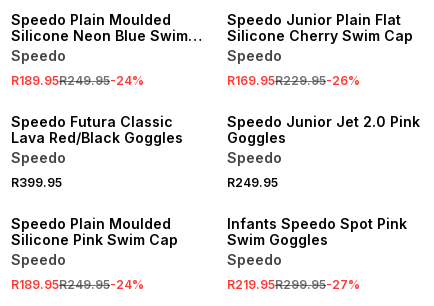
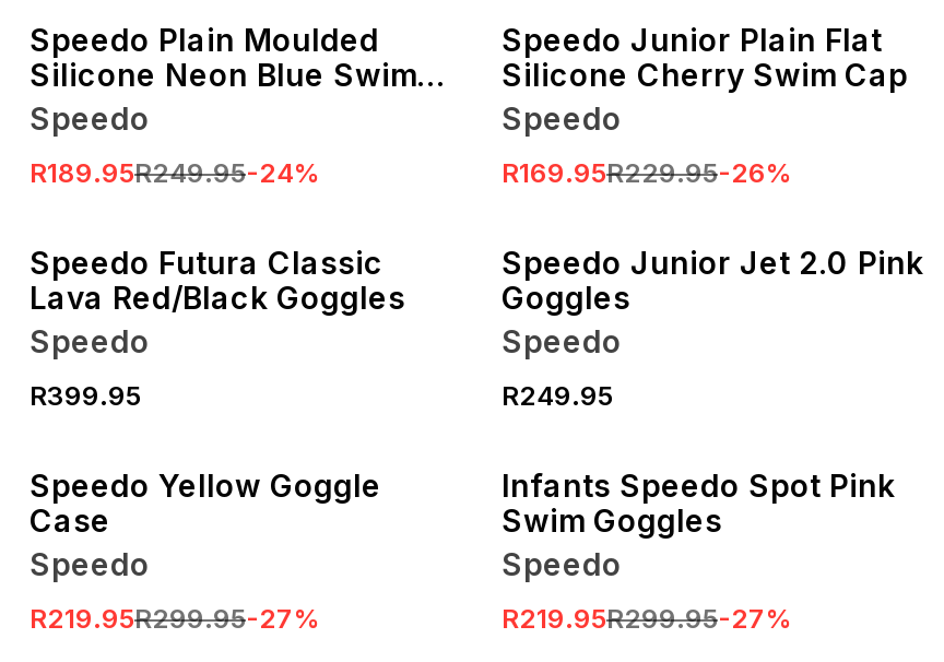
- Speedo Plain Moulded
- Silicone Pink Swim Cap
+ Speedo Yellow Goggle
+ Case

- R189.95R249.95-24%
+ R219.95R299.95-27%
